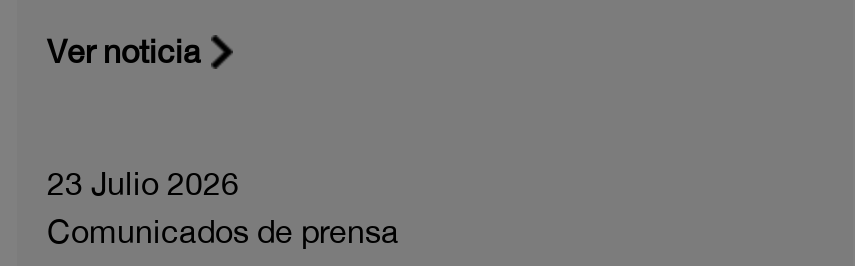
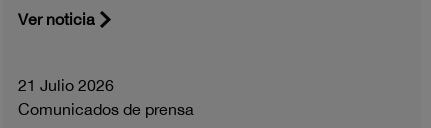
- 23 Julio 2026
+ 21 Julio 2026
